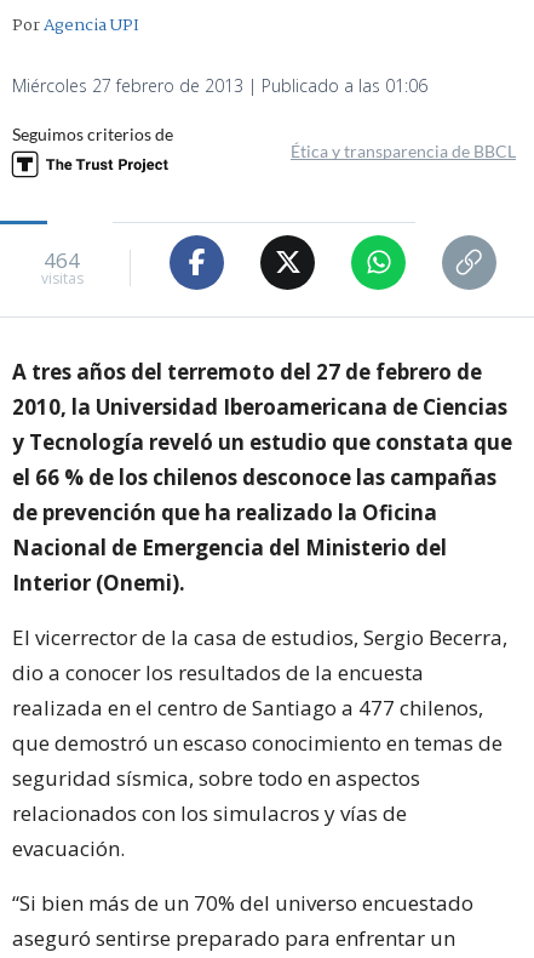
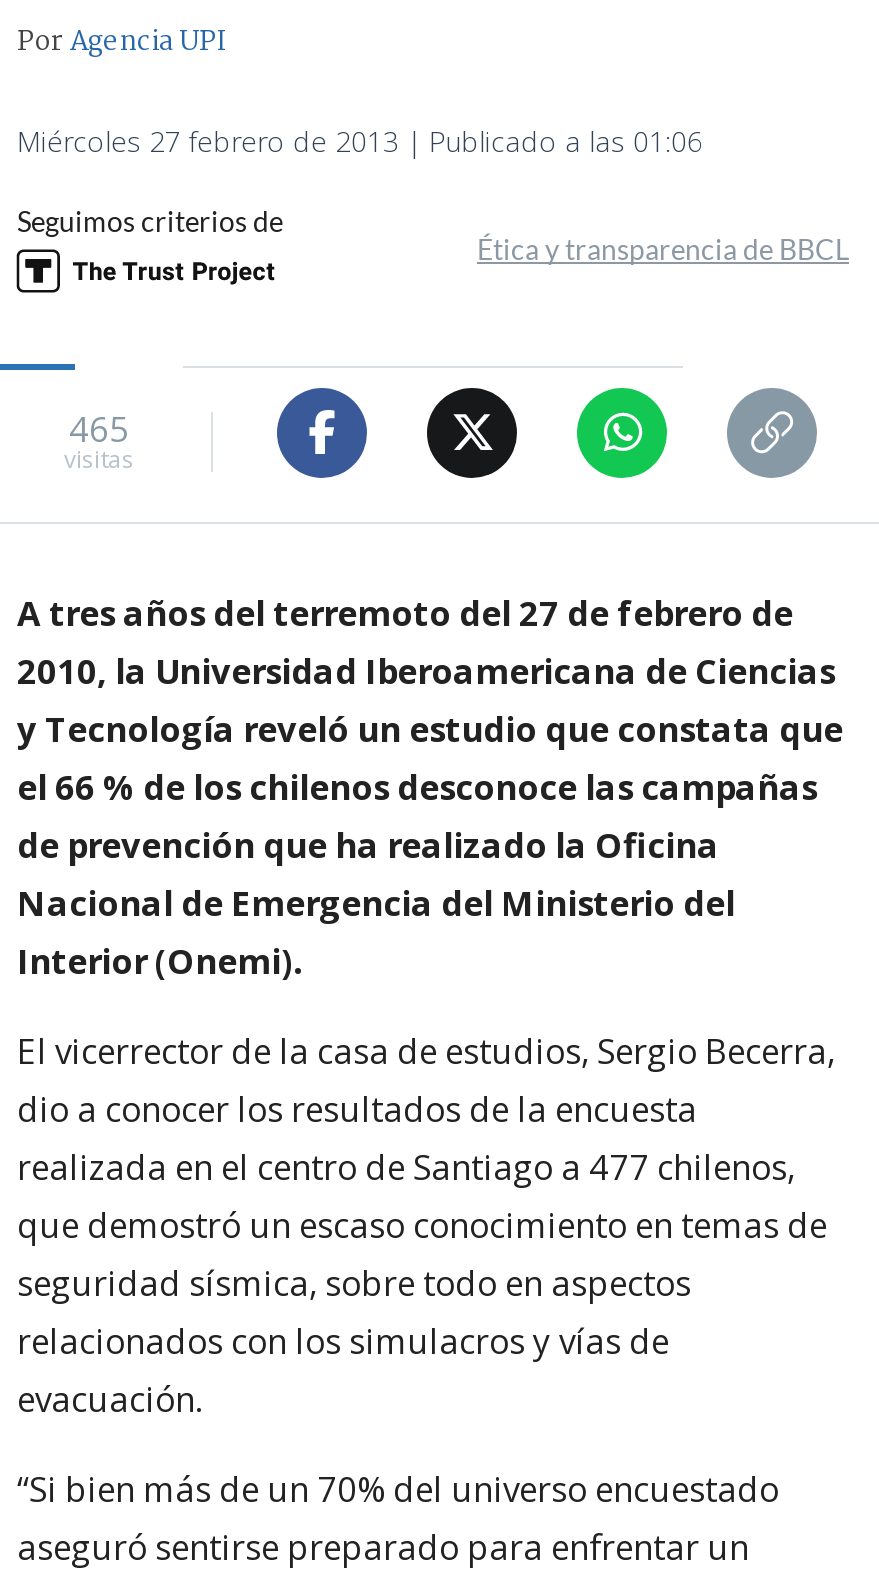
- 464
+ 465
